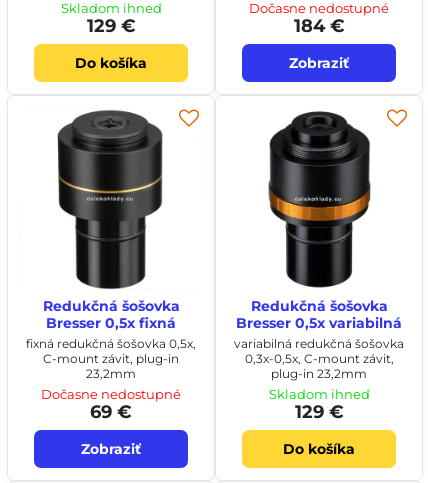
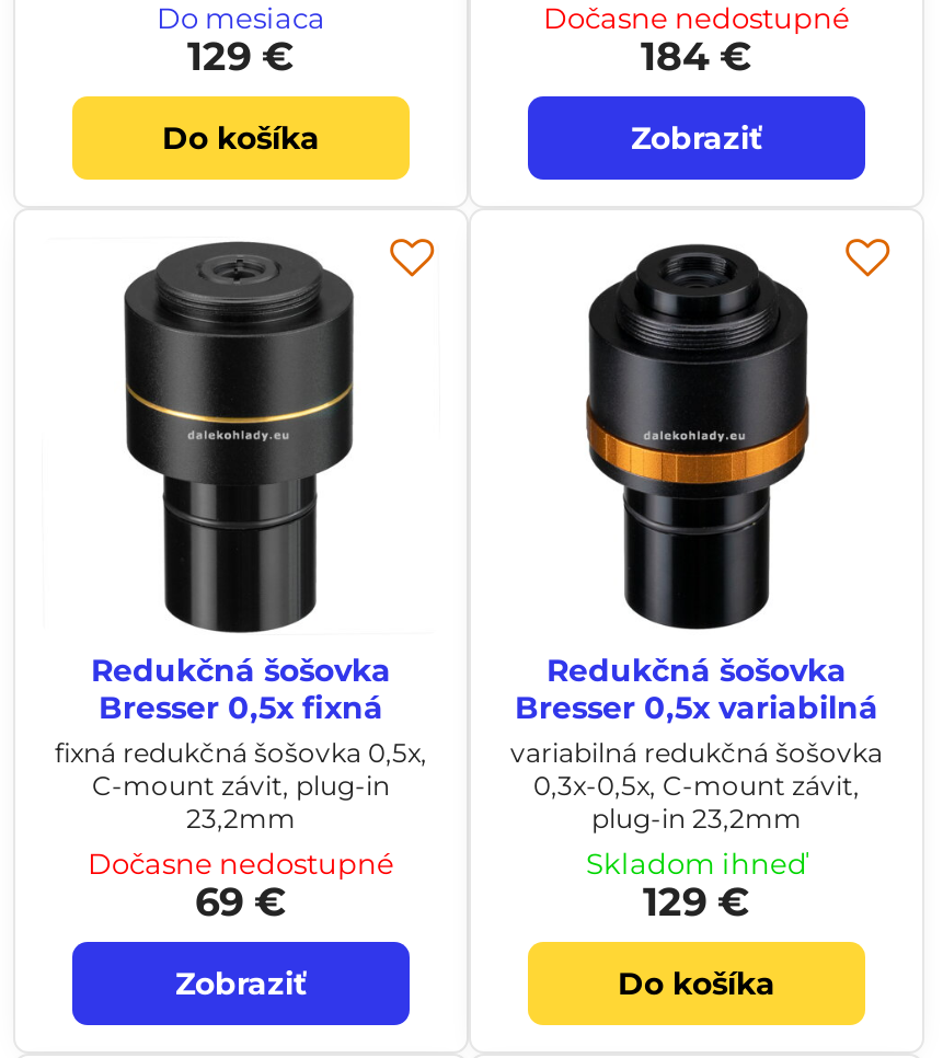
- Skladom ihneď
+ Do mesiaca
